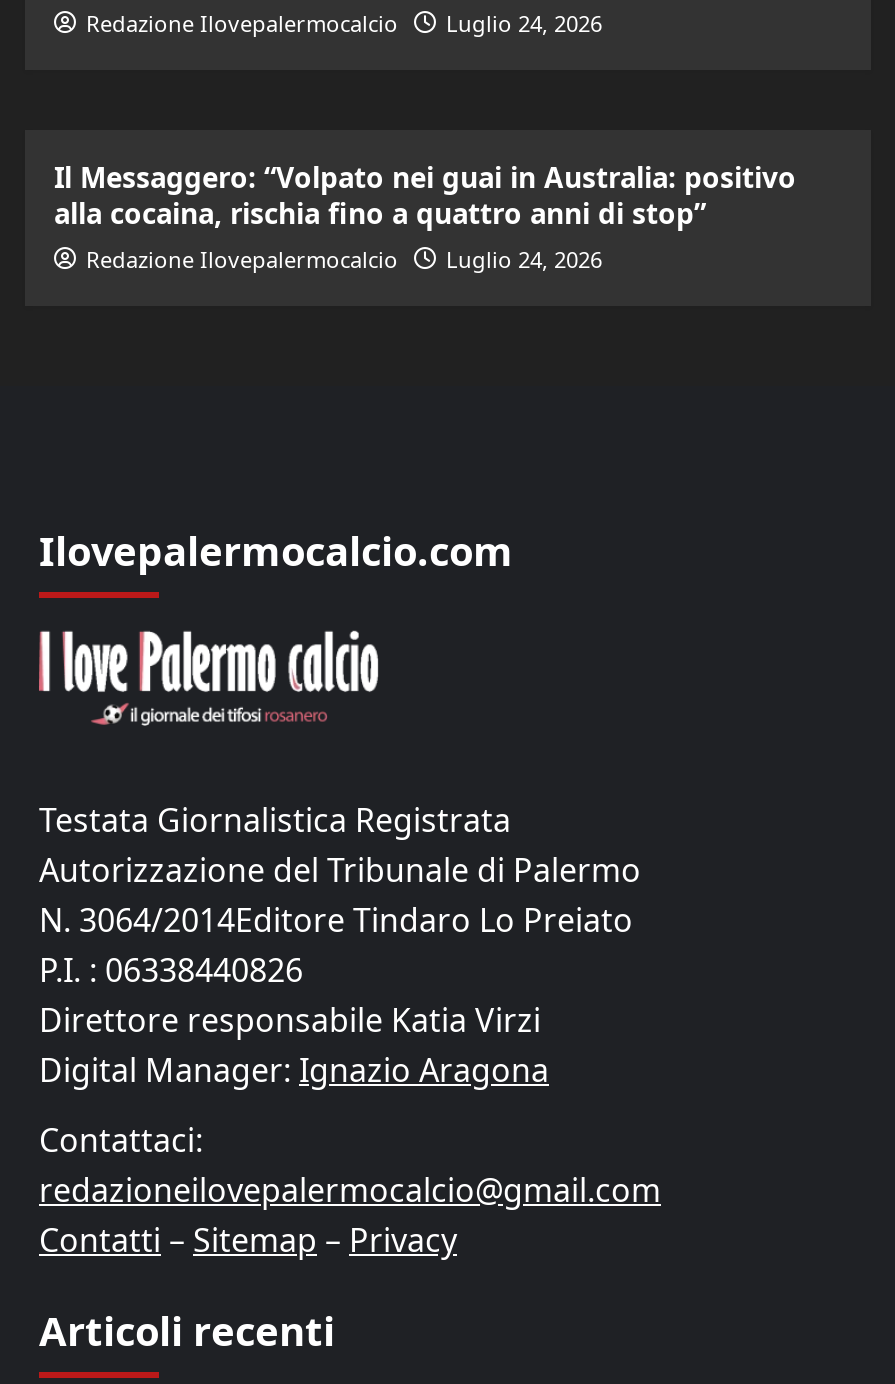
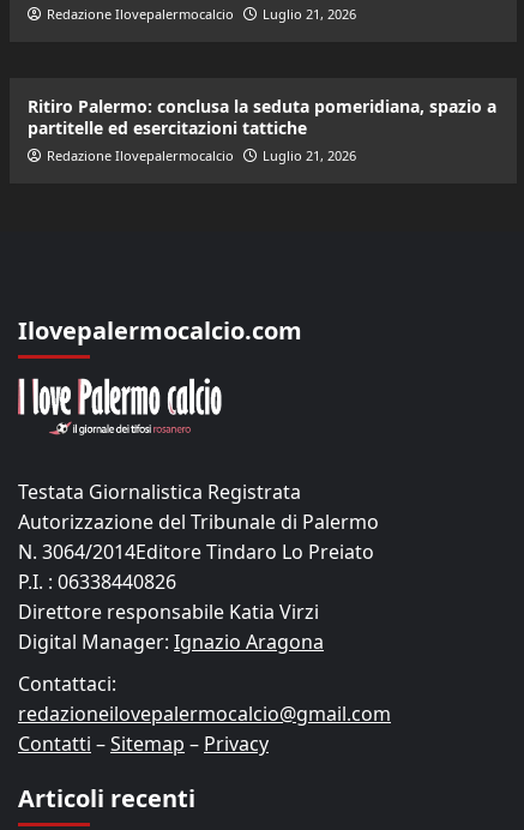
- Redazione Ilovepalermocalcio Luglio 24, 2026
+ Redazione Ilovepalermocalcio Luglio 21, 2026

- Il Messaggero: “Volpato nei guai in Australia: positivo
- alla cocaina, rischia fino a quattro anni di stop”
+ Ritiro Palermo: conclusa la seduta pomeridiana, spazio a
+ partitelle ed esercitazioni tattiche

- Redazione Ilovepalermocalcio Luglio 24, 2026
+ Redazione Ilovepalermocalcio Luglio 21, 2026
